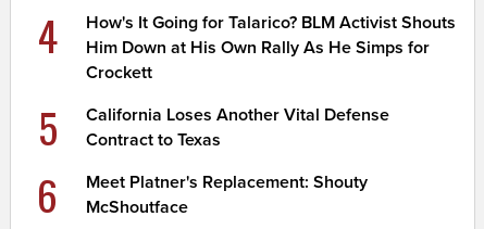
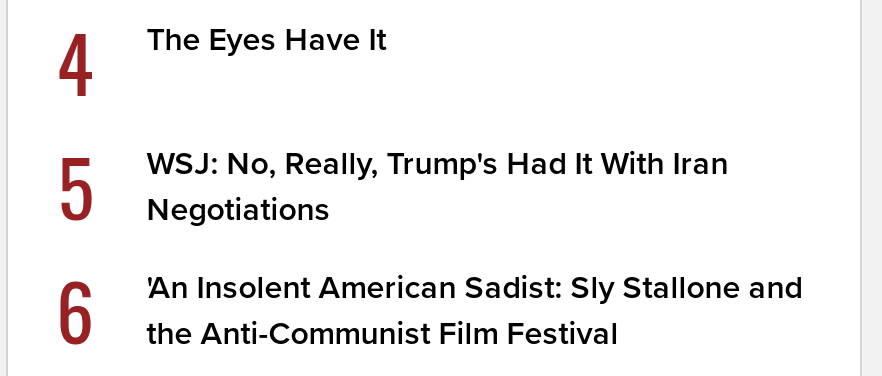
- How's It Going for Talarico? BLM Activist Shouts
- Him Down at His Own Rally As He Simps for
- Crockett
+ The Eyes Have It

- California Loses Another Vital Defense
- Contract to Texas
+ WSJ: No, Really, Trump's Had It With Iran
+ Negotiations

- Meet Platner's Replacement: Shouty
- McShoutface
+ 'An Insolent American Sadist: Sly Stallone and
+ the Anti-Communist Film Festival
